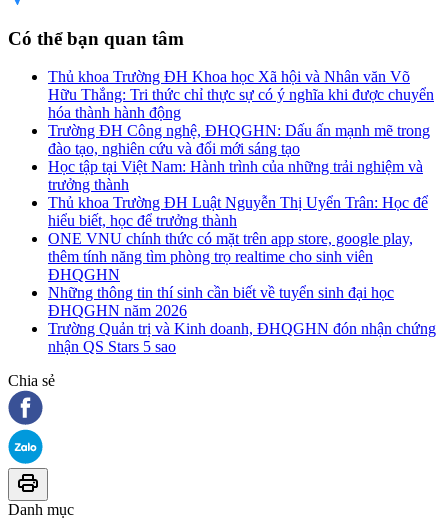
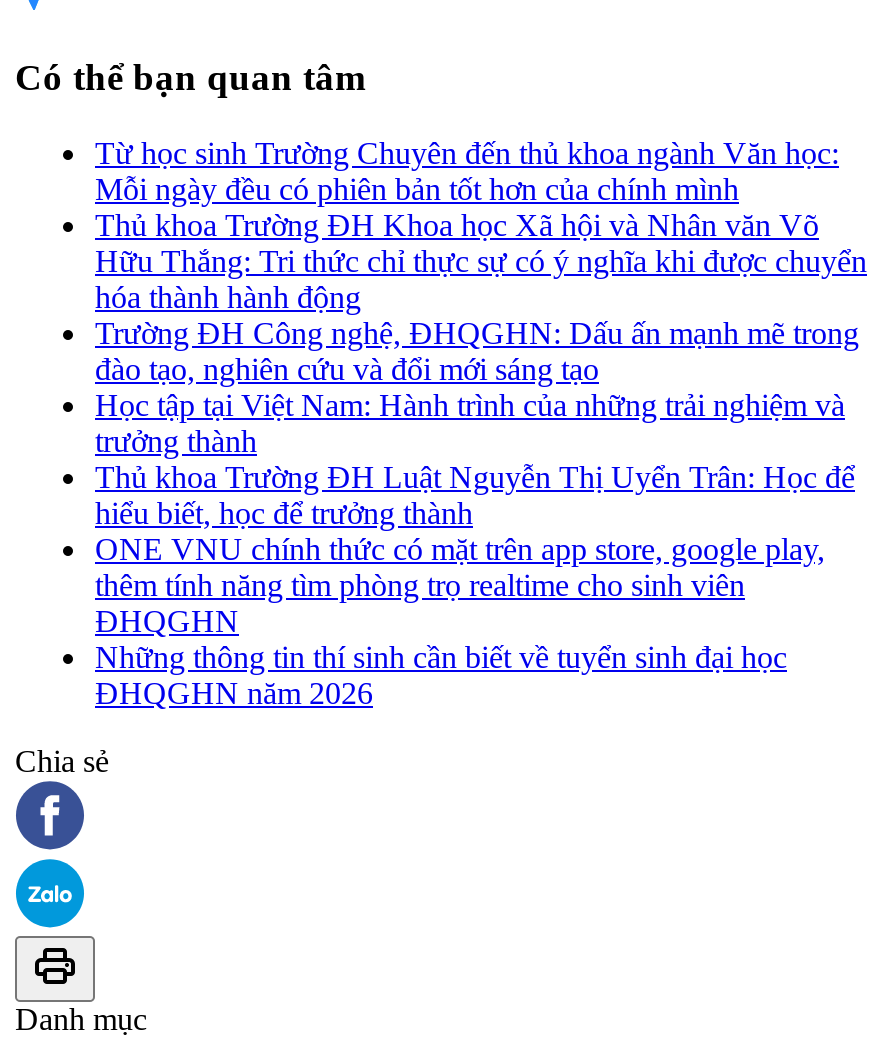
+ Từ học sinh Trường Chuyên đến thủ khoa ngành Văn học:
+ Mỗi ngày đều có phiên bản tốt hơn của chính mình

moved down: Thủ khoa Trường ĐH Khoa học Xã hội và Nhân văn Võ | Hữu Thắng: Tri thức chỉ thực sự có ý nghĩa khi được chuyển | hóa thành hành động | ... | Những thông tin thí sinh cần biết về tuyển sinh đại học | ĐHQGHN năm 2026

- Trường Quản trị và Kinh doanh, ĐHQGHN đón nhận chứng
- nhận QS Stars 5 sao
